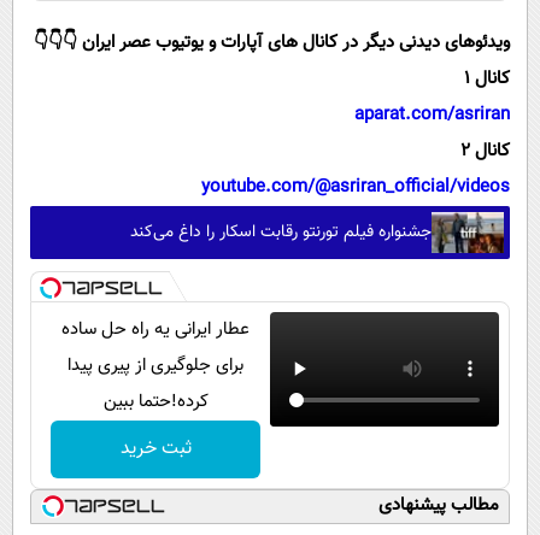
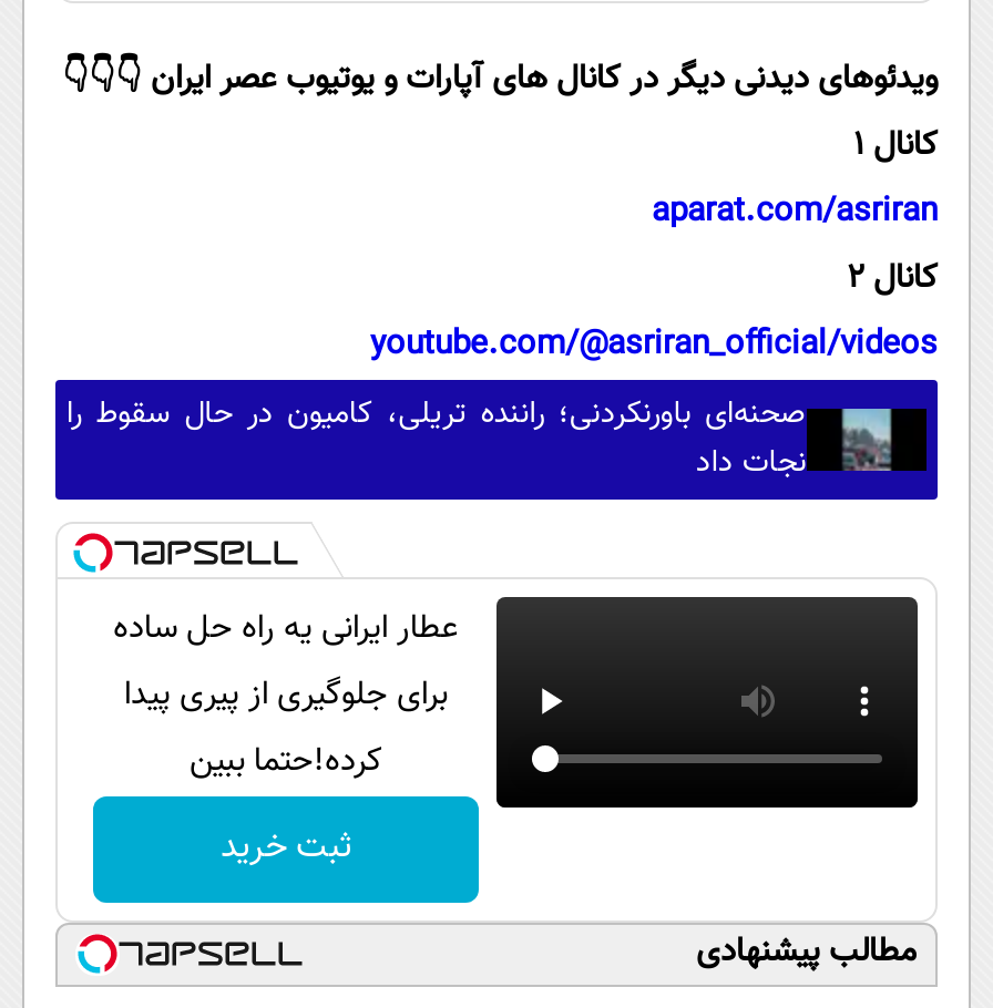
- [image]
- جشنواره فیلم تورنتو رقابت اسکار را داغ می‌کند
+ [image]
+ صحنه‌ای باورنکردنی؛ راننده تریلی، کامیون در حال سقوط را
+ نجات داد
